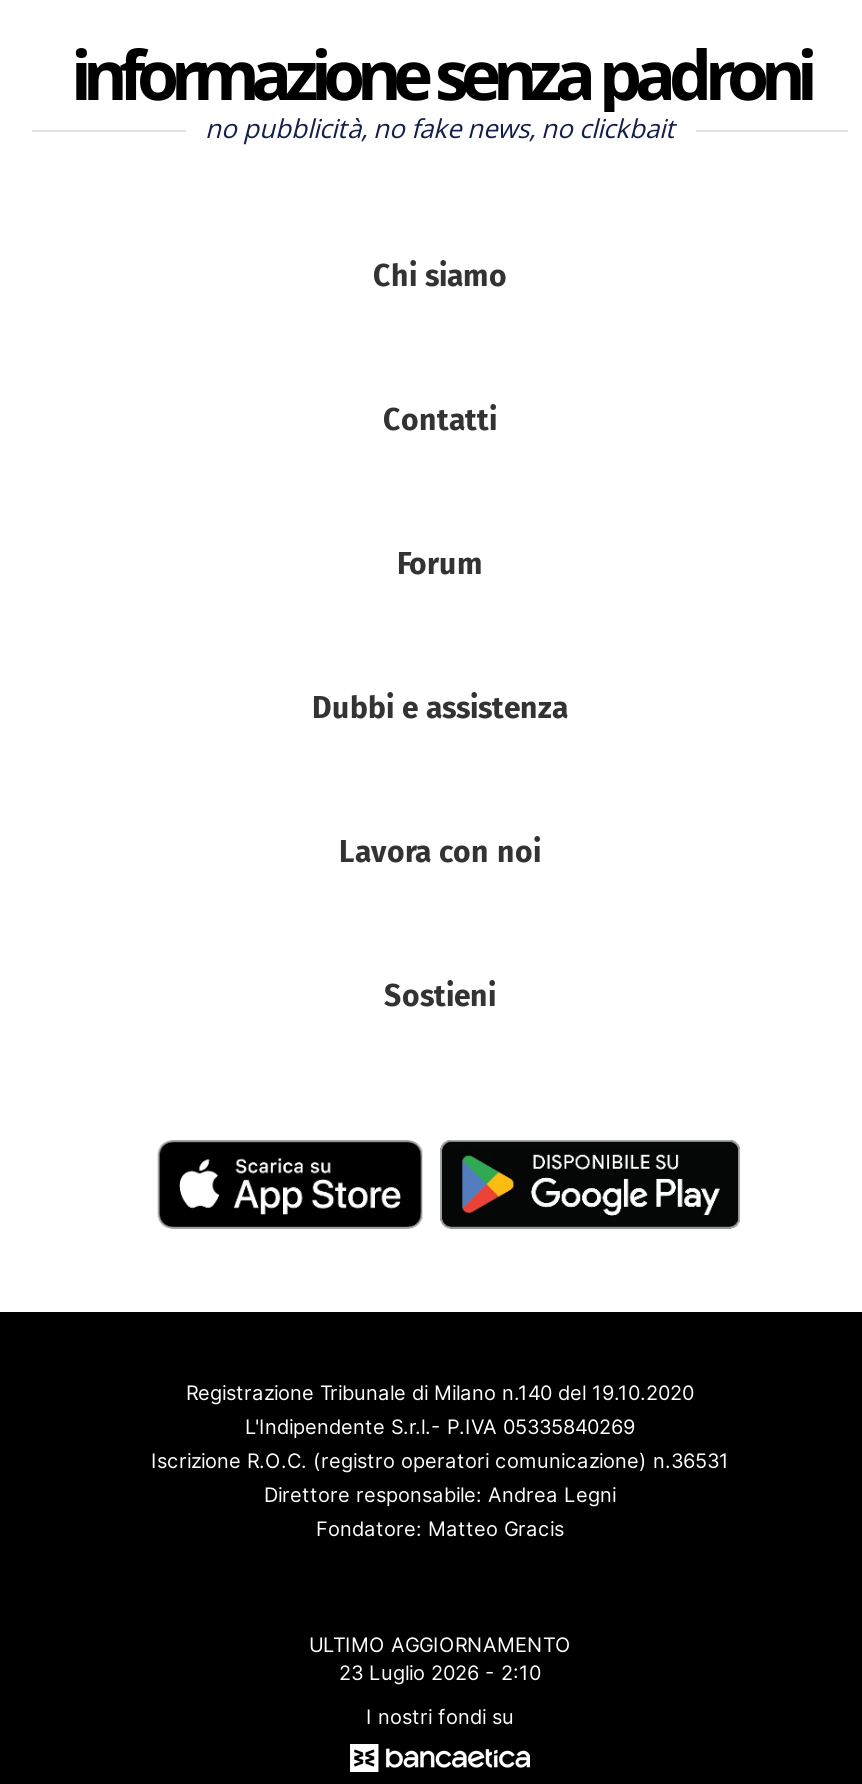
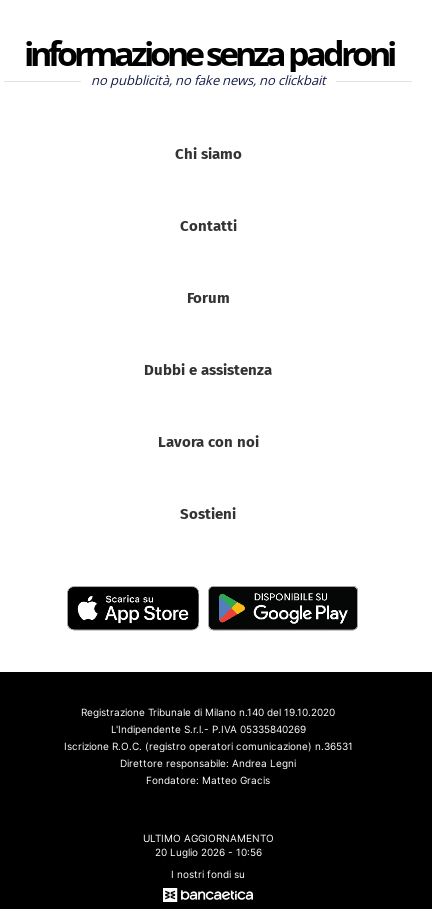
- 23 Luglio 2026 - 2:10
+ 20 Luglio 2026 - 10:56
